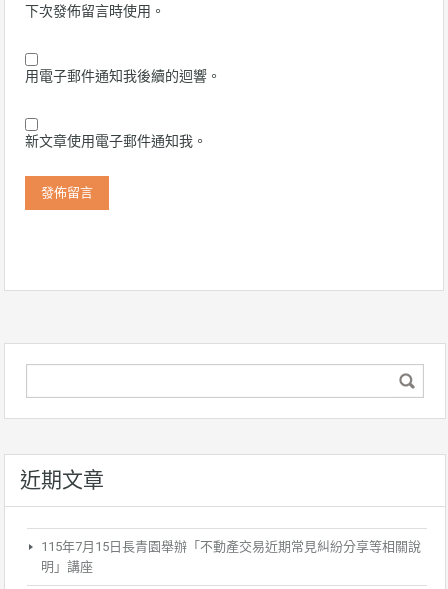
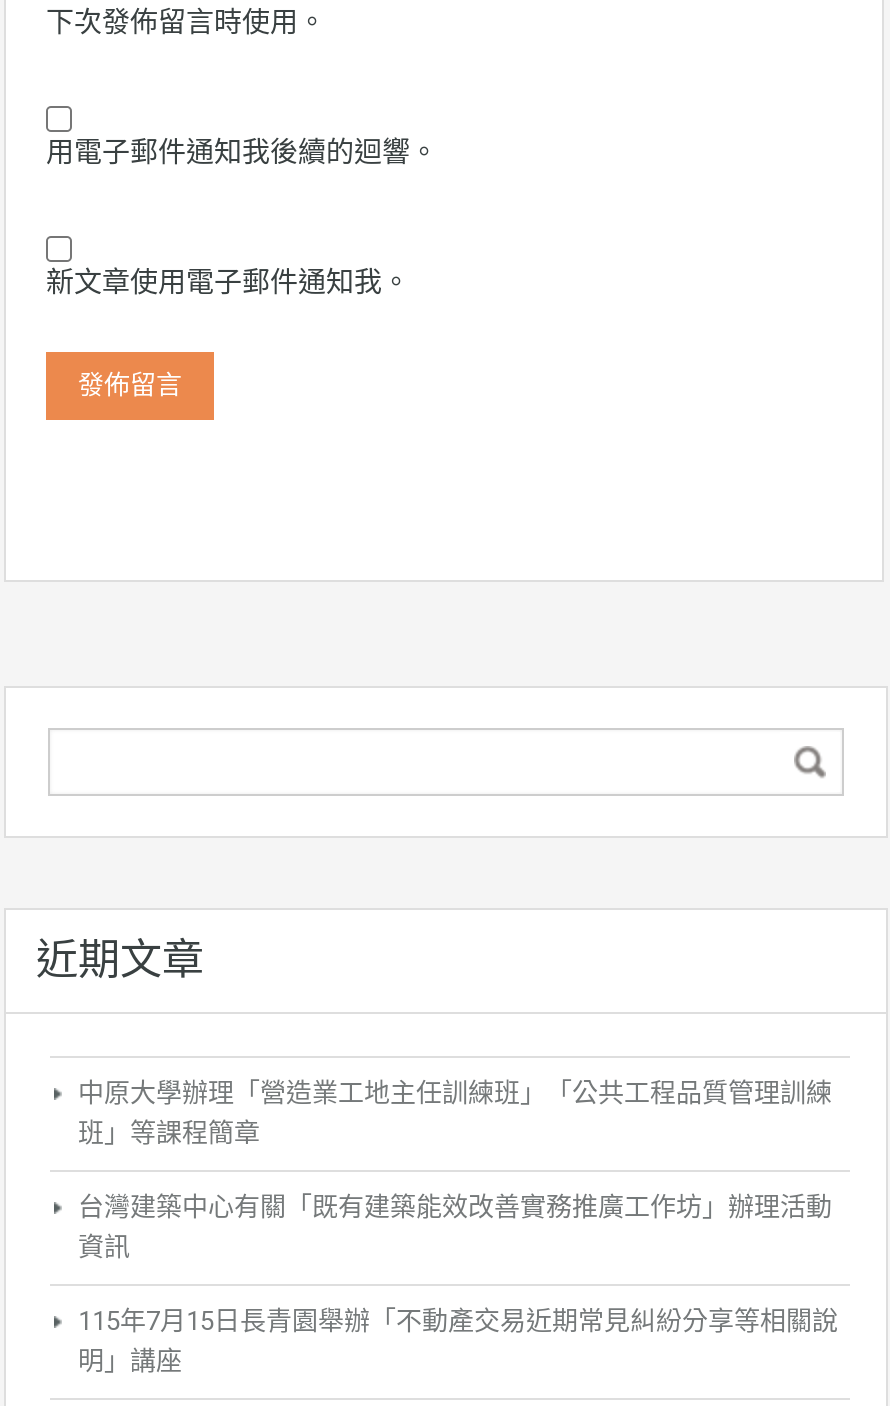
+ 中原大學辦理「營造業工地主任訓練班」「公共工程品質管理訓練
+ 班」等課程簡章
+ 台灣建築中心有關「既有建築能效改善實務推廣工作坊」辦理活動
+ 資訊
